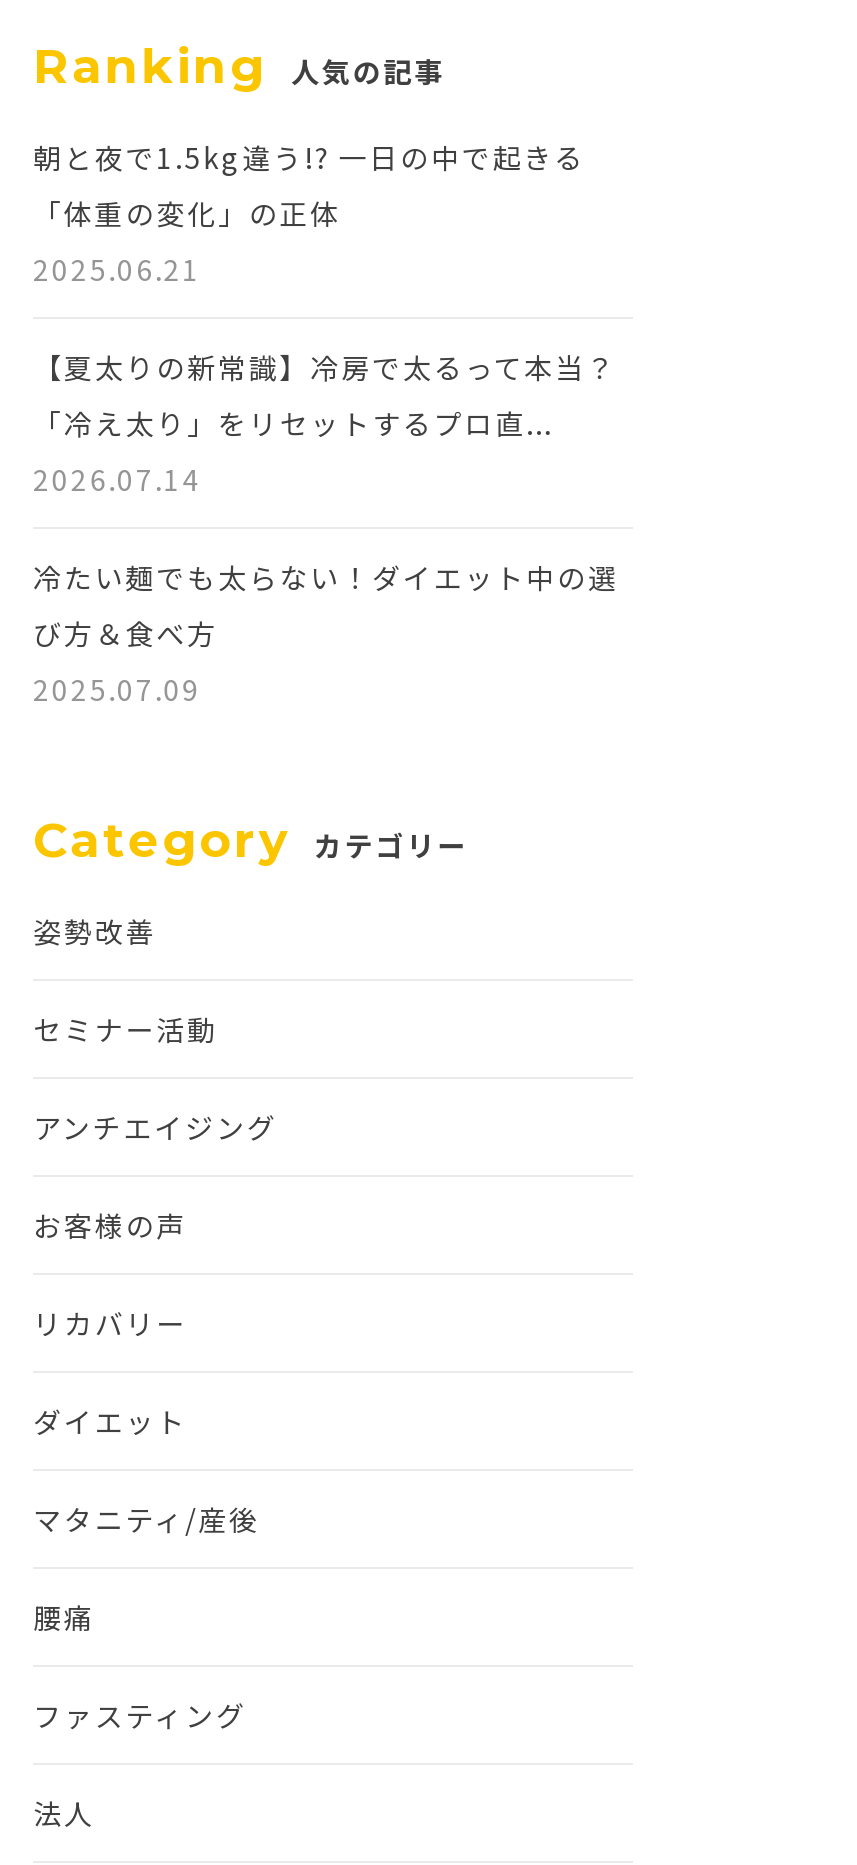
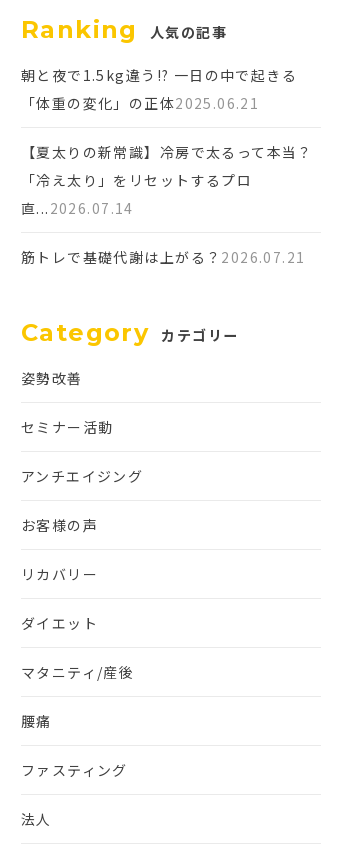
- 冷たい麺でも太らない！ダイエット中の選
- び方＆食べ方
- 2025.07.09
+ 筋トレで基礎代謝は上がる？2026.07.21
